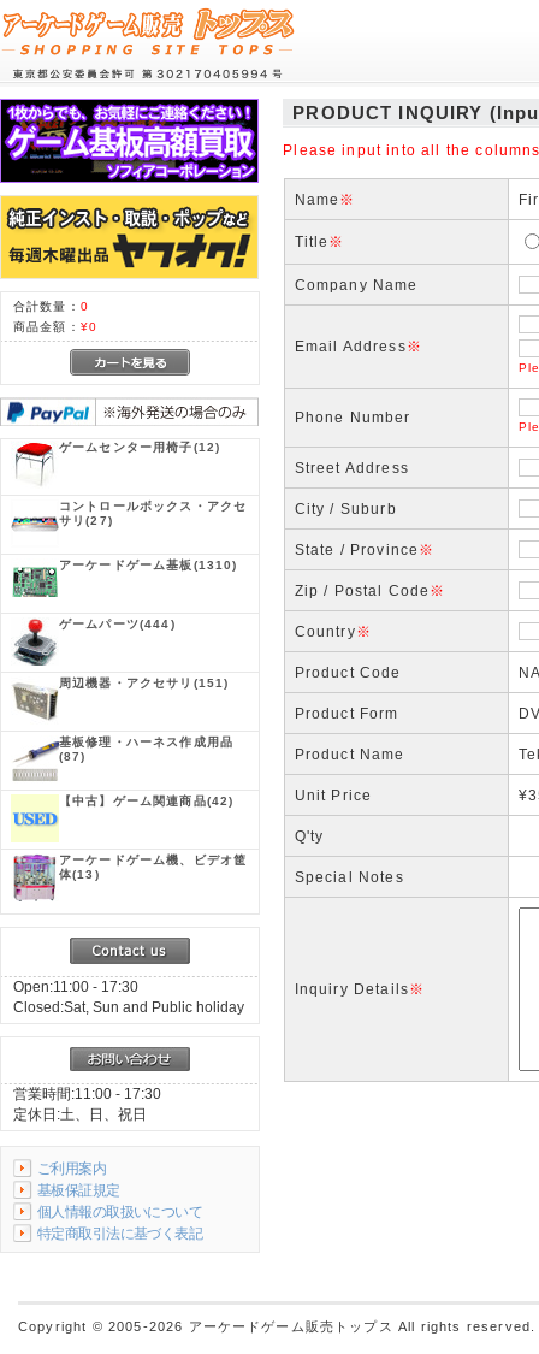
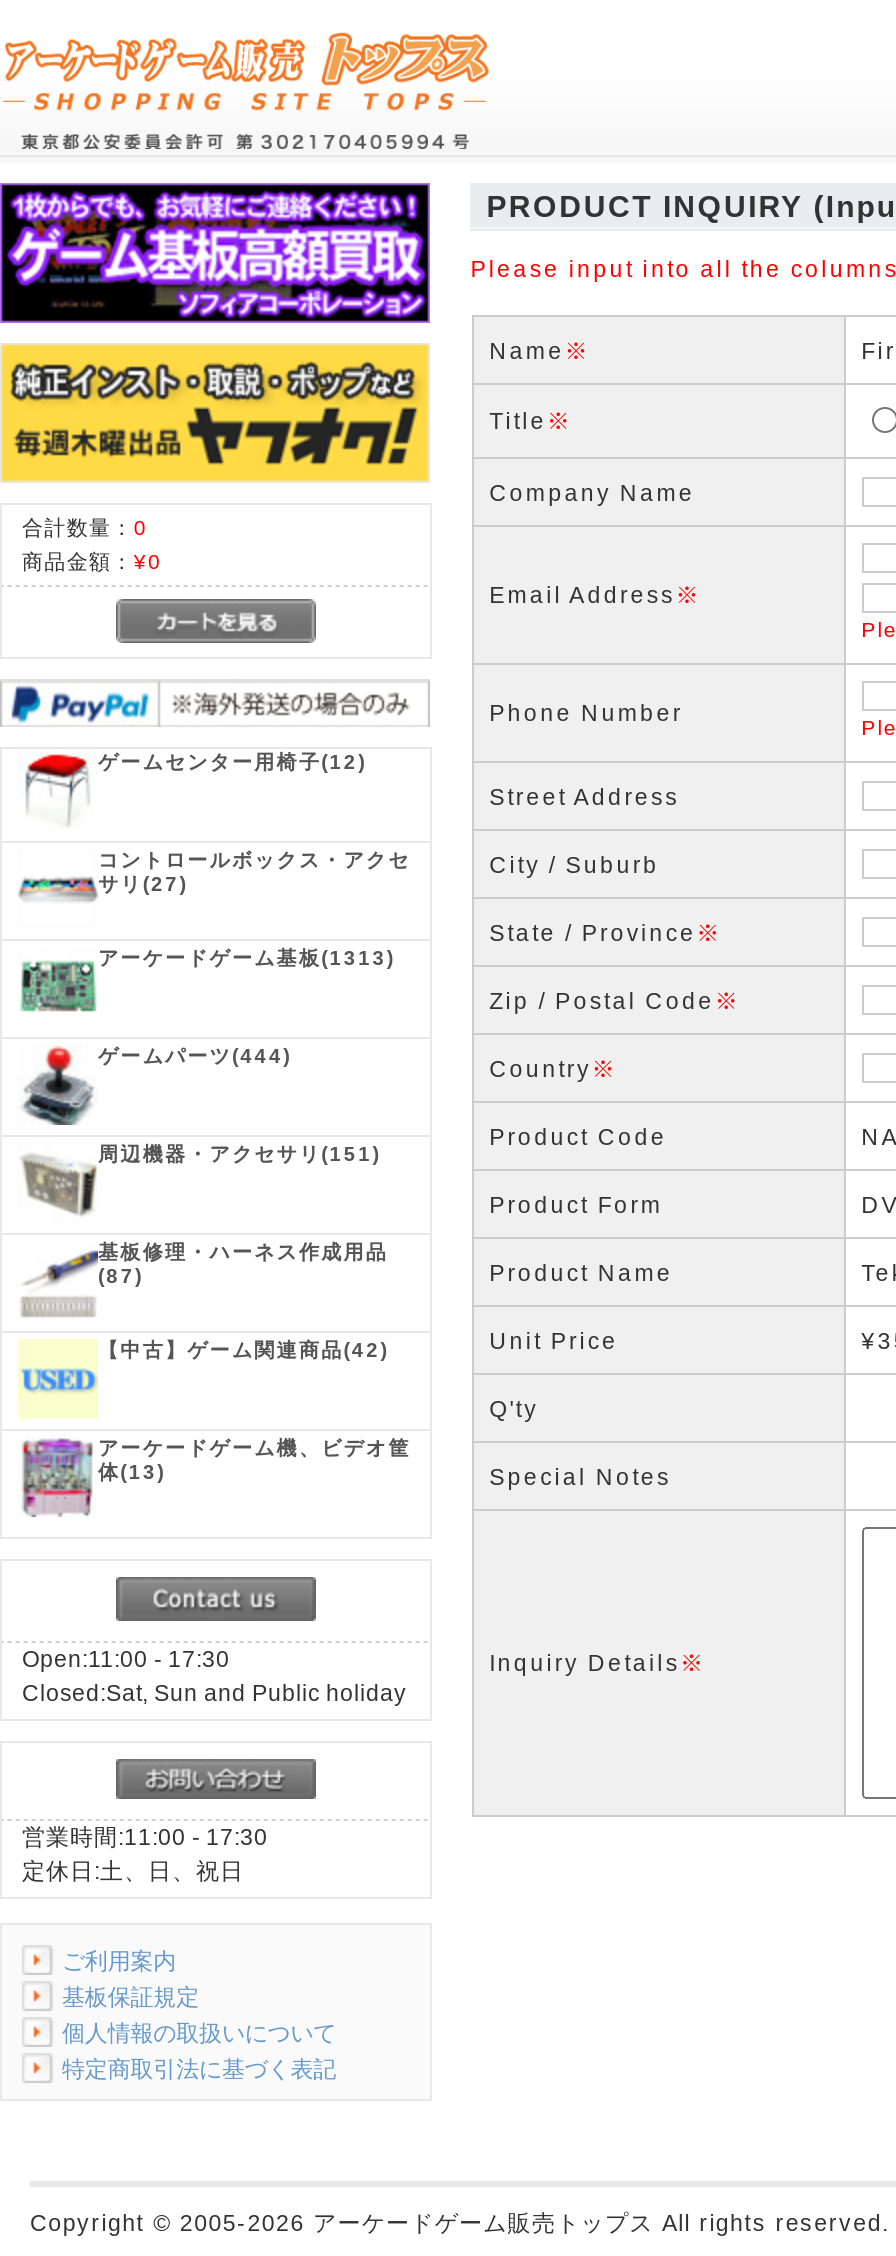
- アーケードゲーム基板(1310)
+ アーケードゲーム基板(1313)
